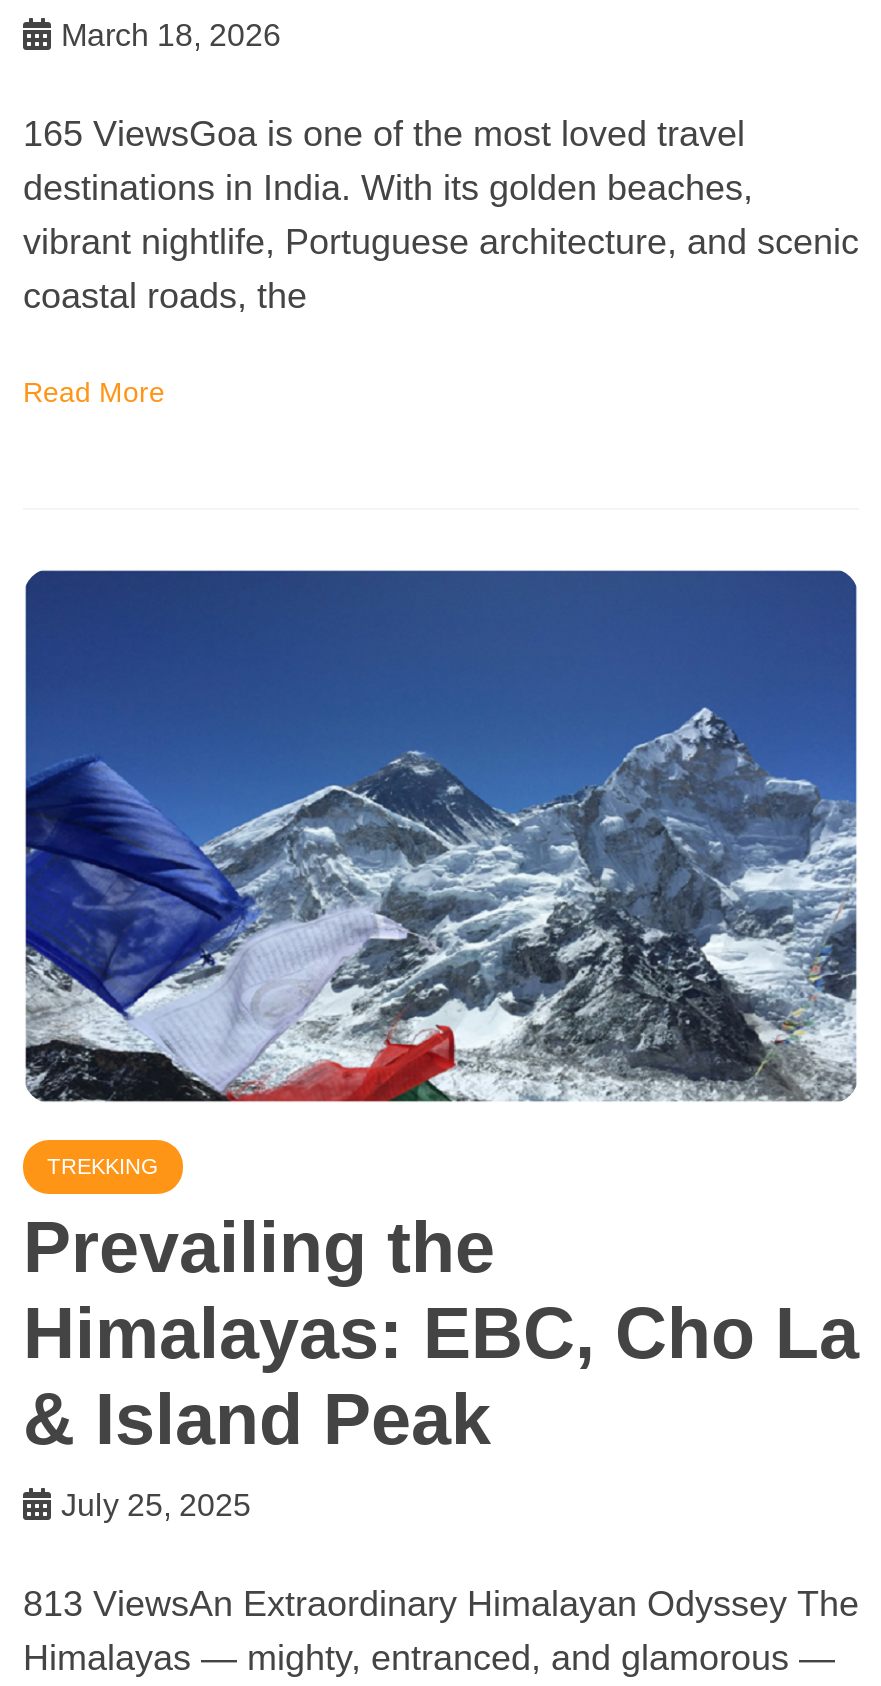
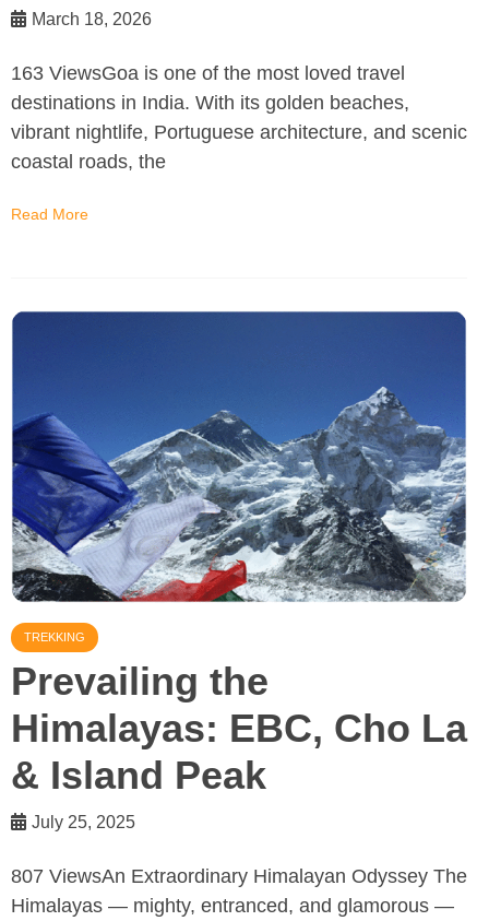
- 165 ViewsGoa is one of the most loved travel
+ 163 ViewsGoa is one of the most loved travel

- 813 ViewsAn Extraordinary Himalayan Odyssey The
+ 807 ViewsAn Extraordinary Himalayan Odyssey The
